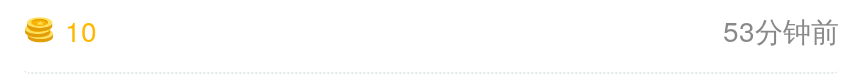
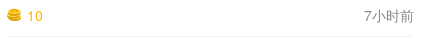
- 53分钟前
+ 7小时前
